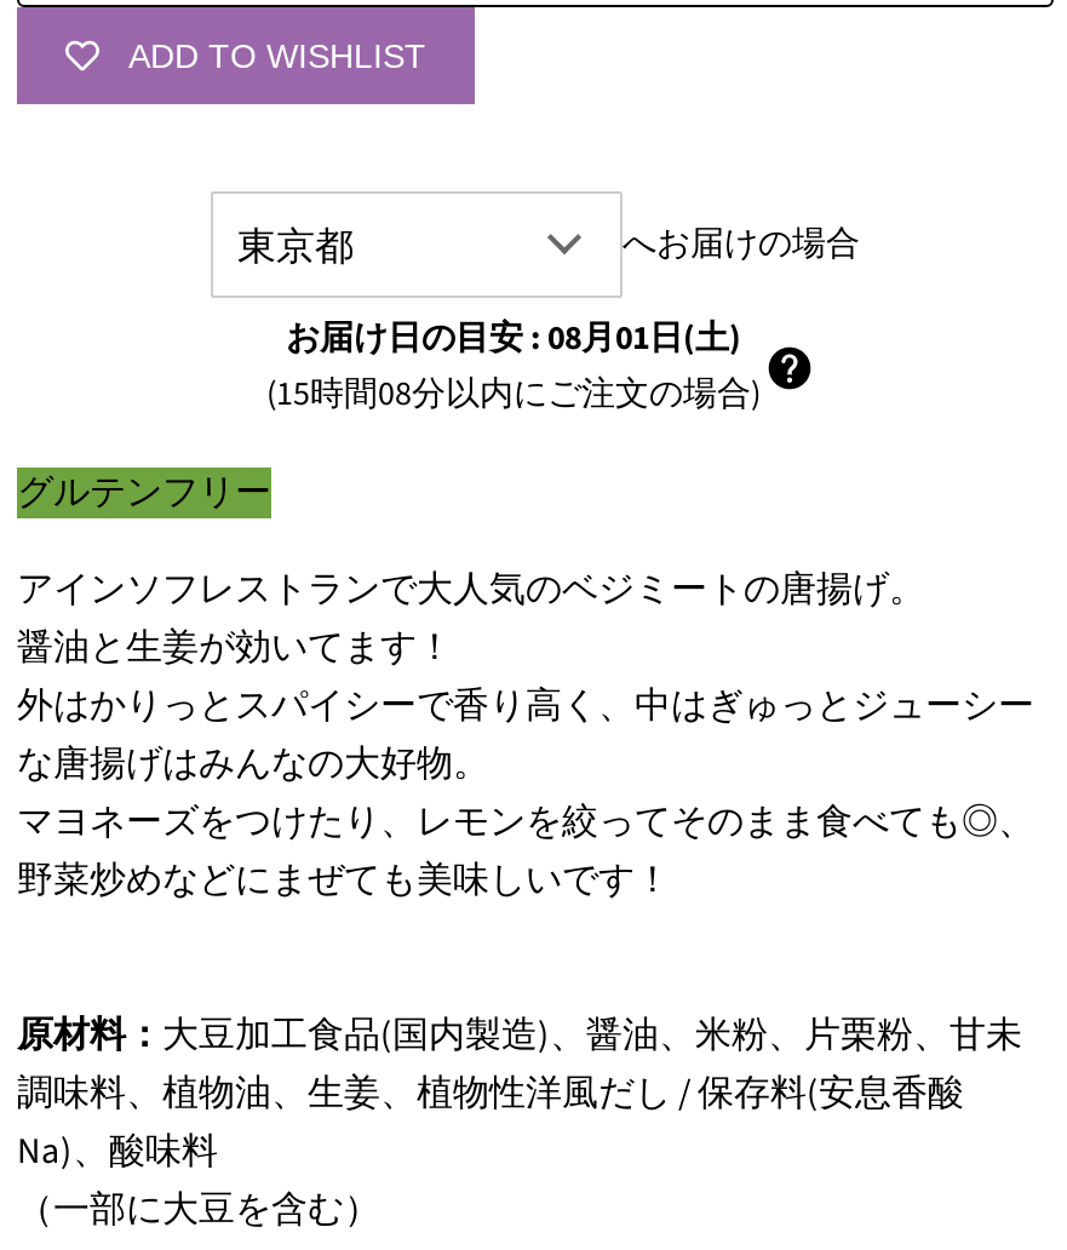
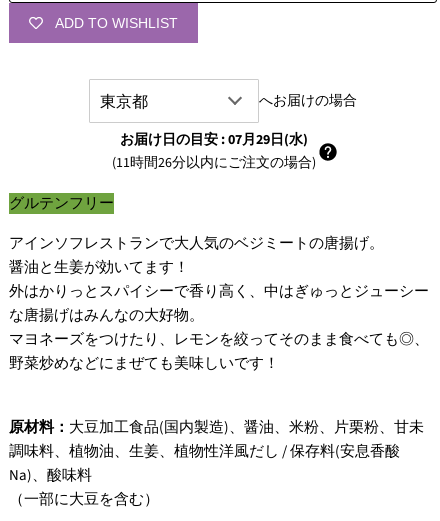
- お届け日の目安: 08月01日(土)
+ お届け日の目安: 07月29日(水)

- (15時間08分以内にご注文の場合)
+ (11時間26分以内にご注文の場合)
